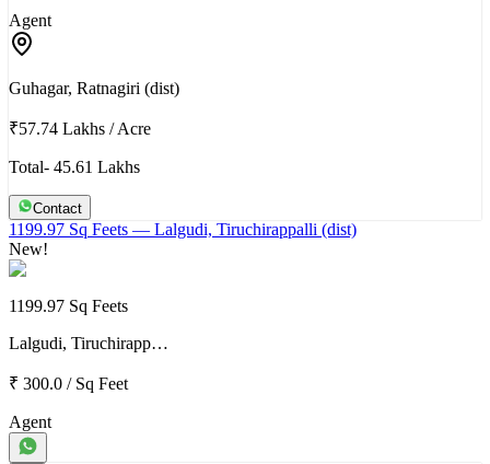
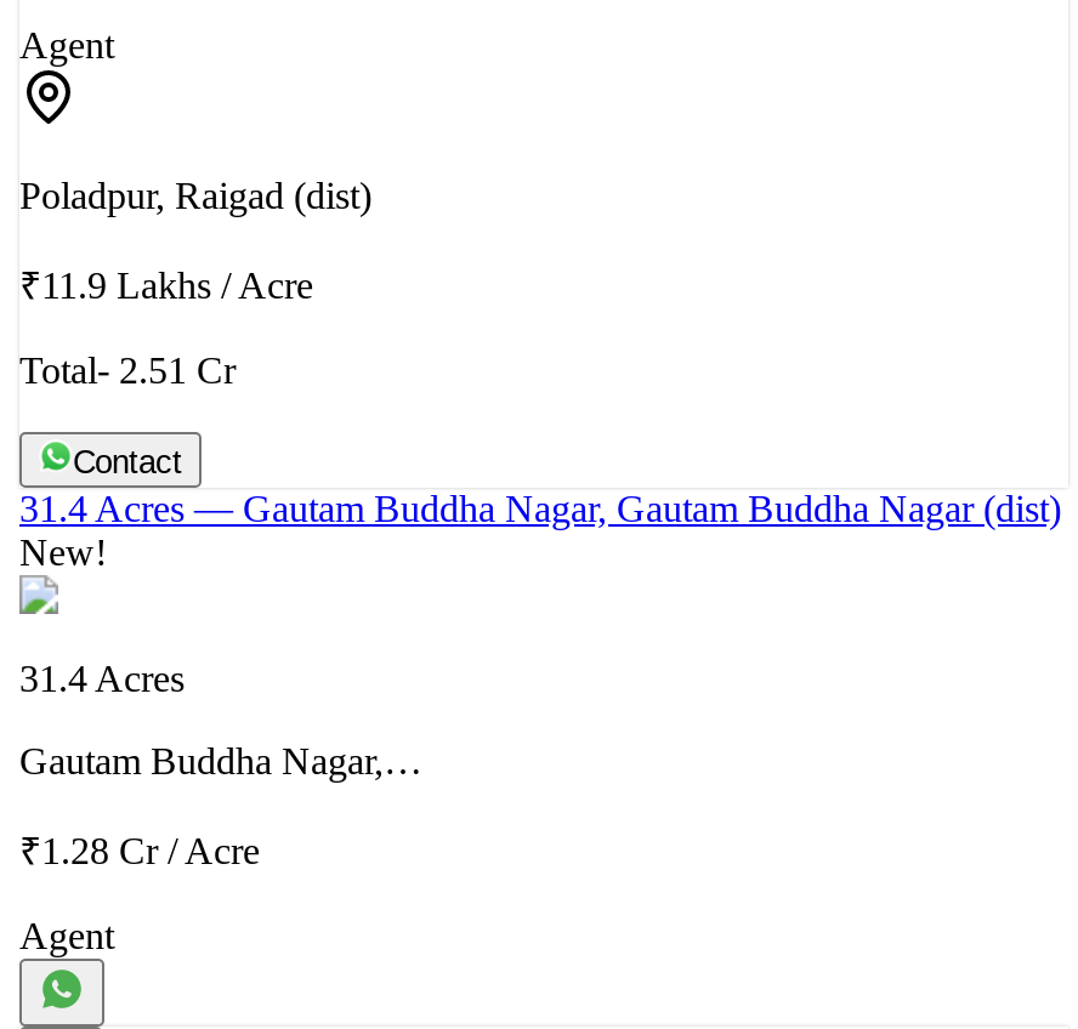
- Guhagar, Ratnagiri (dist)
+ Poladpur, Raigad (dist)

- ₹57.74 Lakhs / Acre
+ ₹11.9 Lakhs / Acre

- Total- 45.61 Lakhs
+ Total- 2.51 Cr

- 1199.97 Sq Feets— Lalgudi, Tiruchirappalli (dist)
+ 31.4 Acres— Gautam Buddha Nagar, Gautam Buddha Nagar (dist)

- 1199.97 Sq Feets
+ 31.4 Acres

- Lalgudi, Tiruchirapp…
+ Gautam Buddha Nagar,…

- ₹ 300.0 / Sq Feet
+ ₹1.28 Cr / Acre
